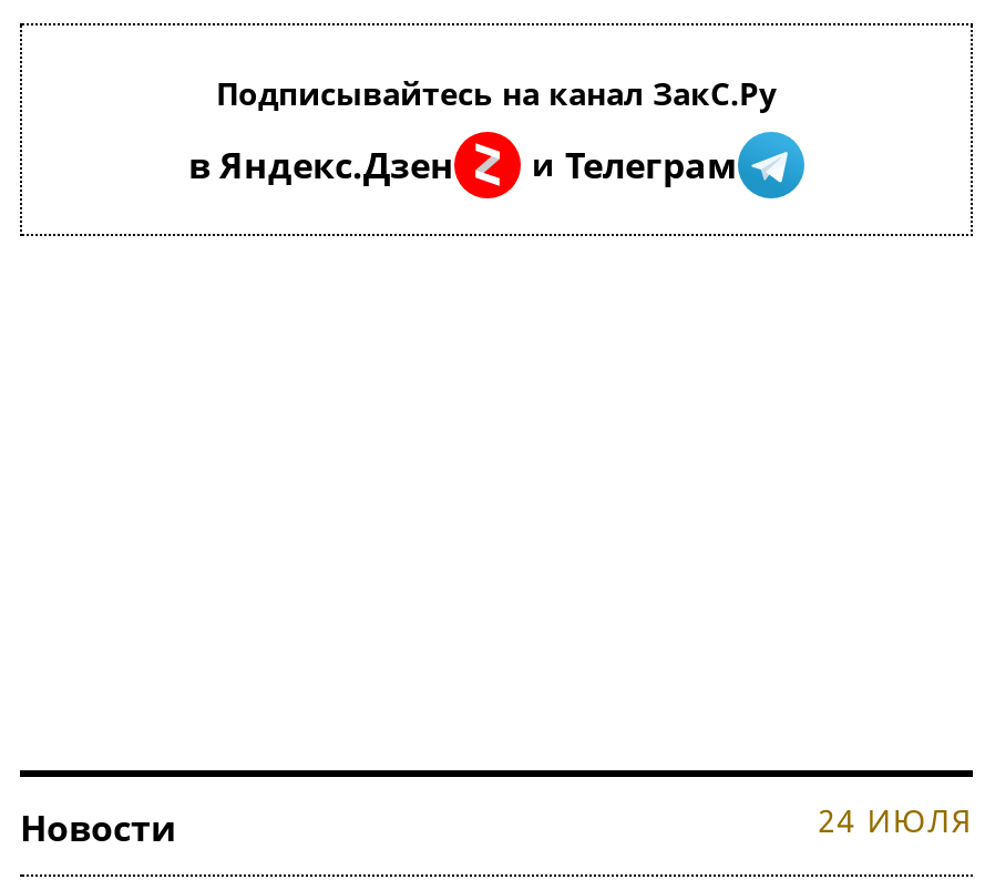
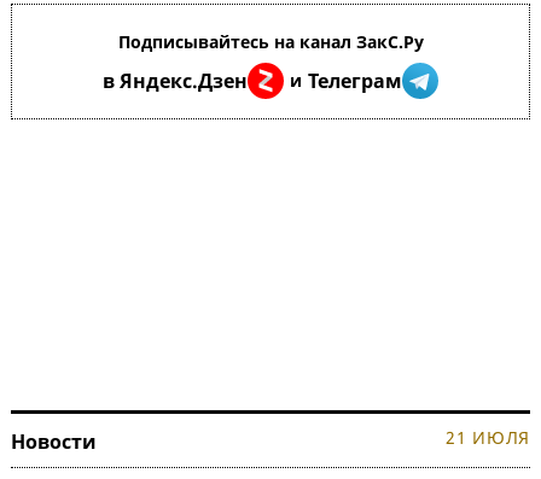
- 24 ИЮЛЯ
+ 21 ИЮЛЯ
